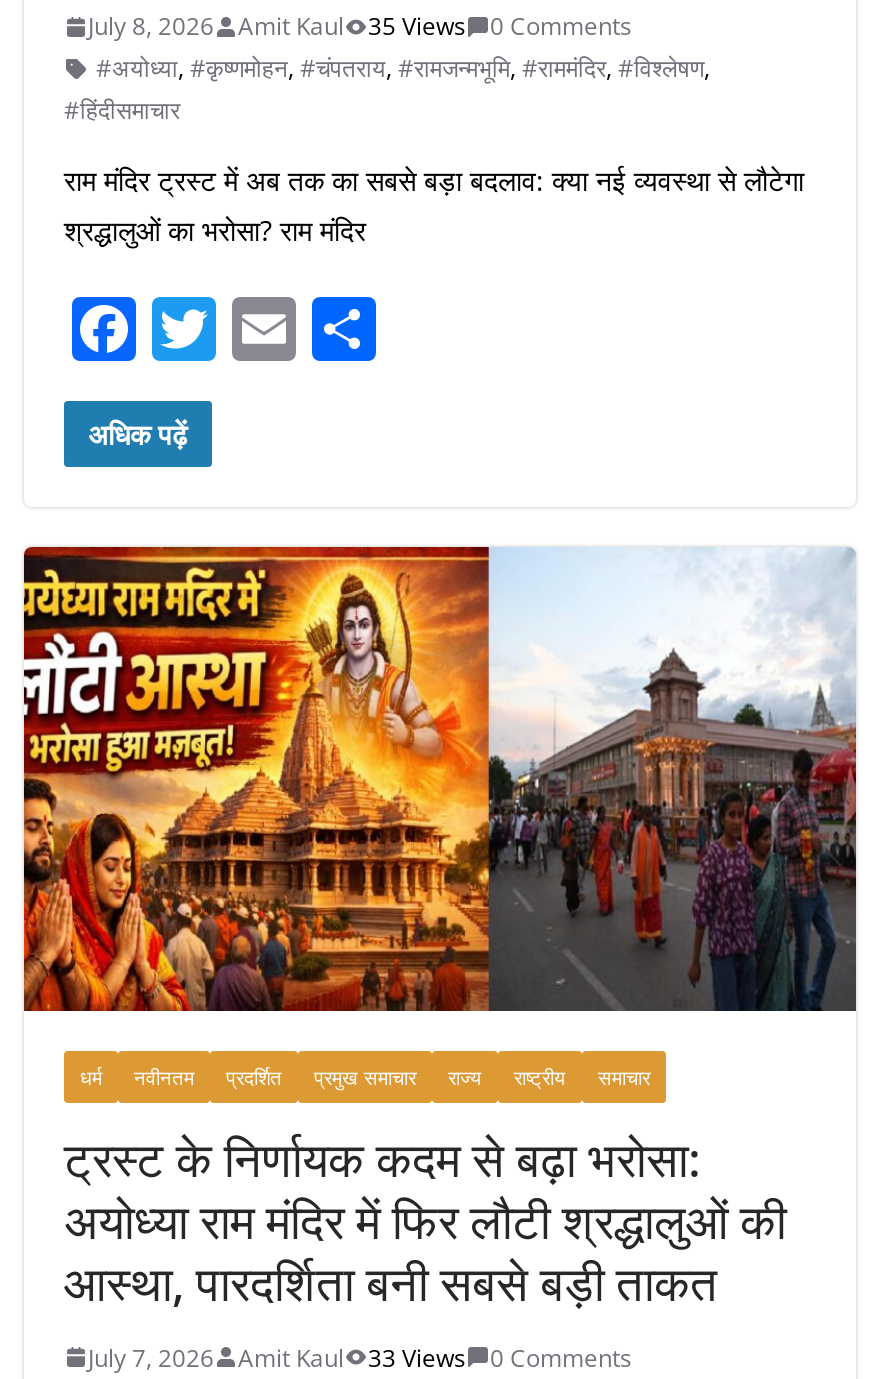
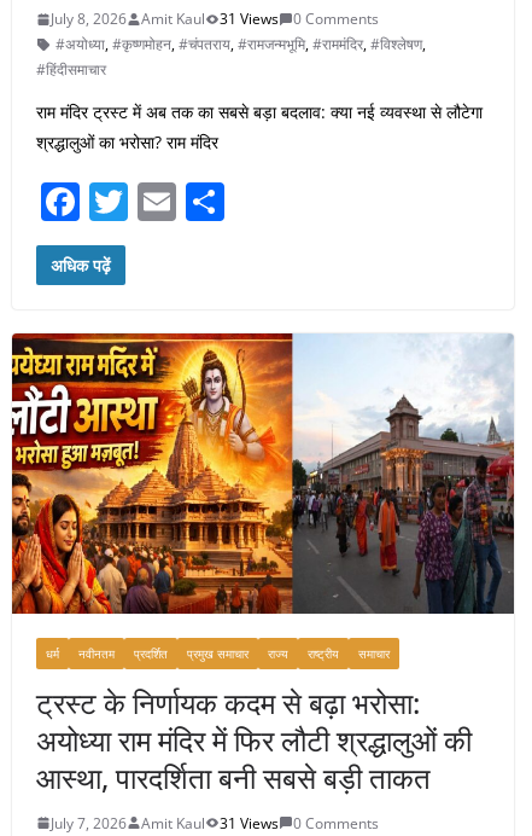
- July 8, 2026 Amit Kaul 35 Views 0 Comments
+ July 8, 2026 Amit Kaul 31 Views 0 Comments

- July 7, 2026 Amit Kaul 33 Views 0 Comments
+ July 7, 2026 Amit Kaul 31 Views 0 Comments
